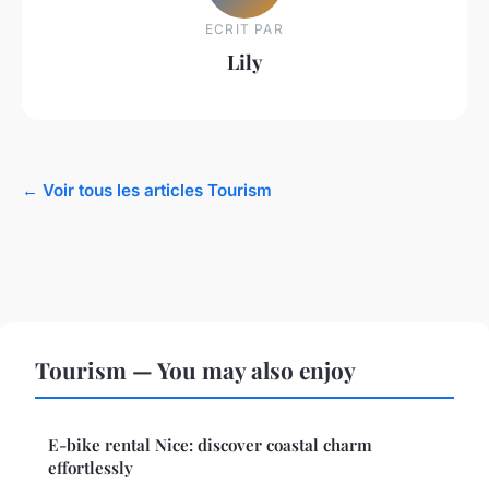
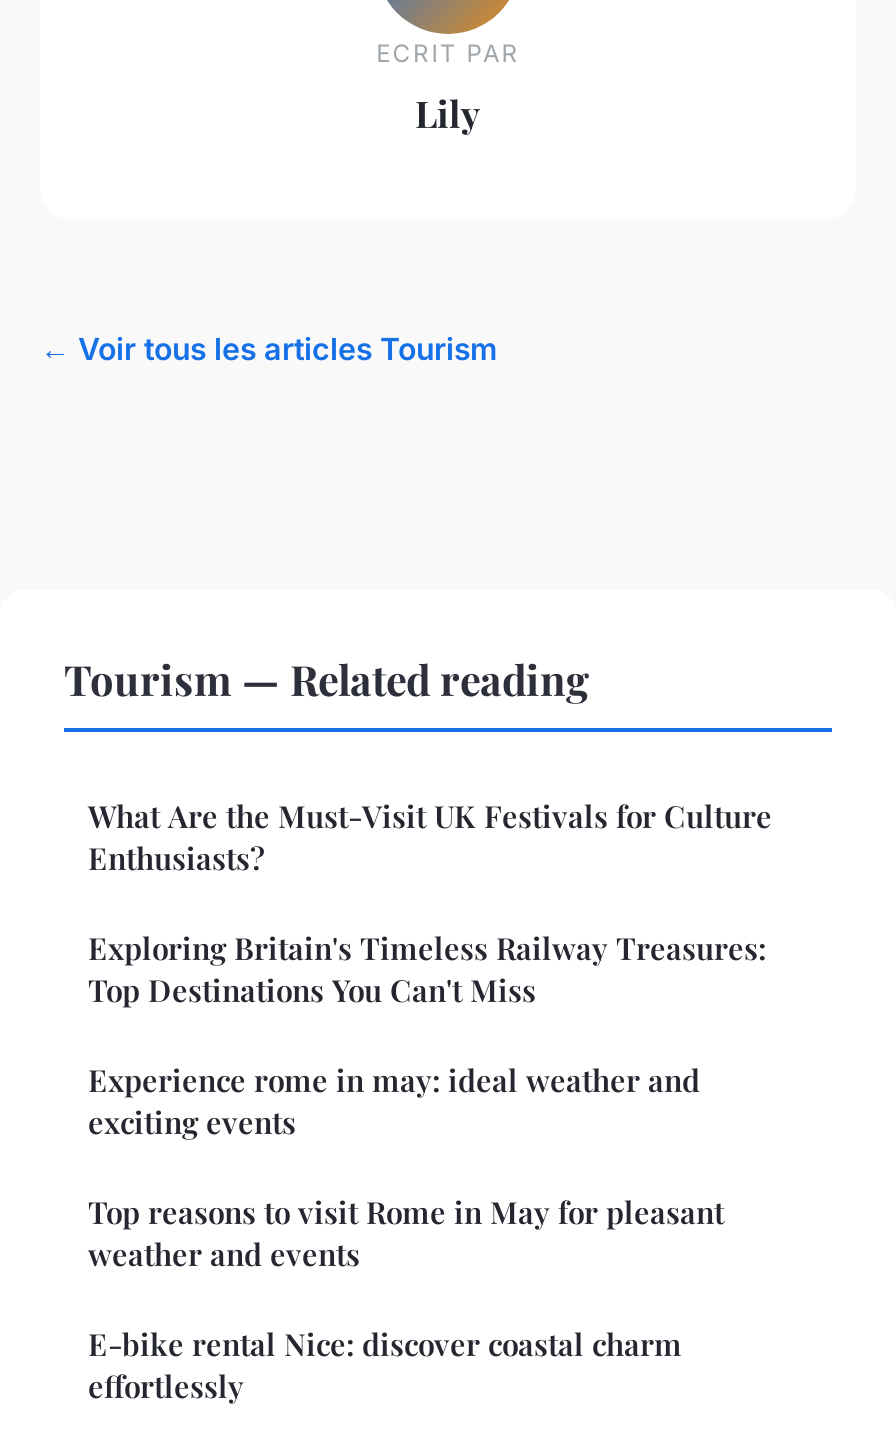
- Tourism — You may also enjoy
+ Tourism — Related reading
+ What Are the Must-Visit UK Festivals for Culture
+ Enthusiasts?
+ Exploring Britain's Timeless Railway Treasures:
+ Top Destinations You Can't Miss
+ Experience rome in may: ideal weather and
+ exciting events
+ Top reasons to visit Rome in May for pleasant
+ weather and events
